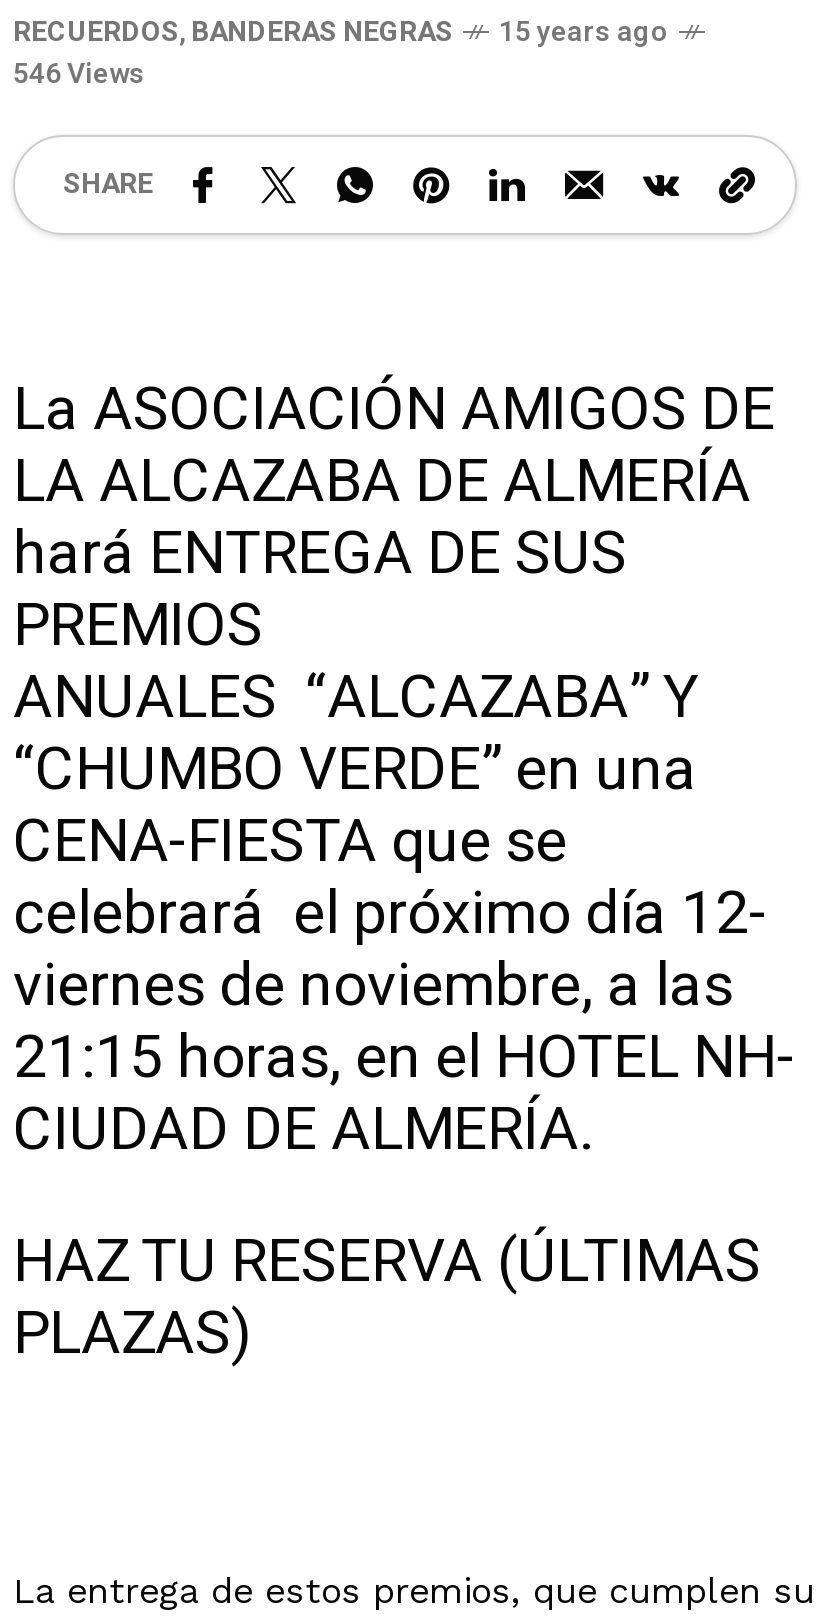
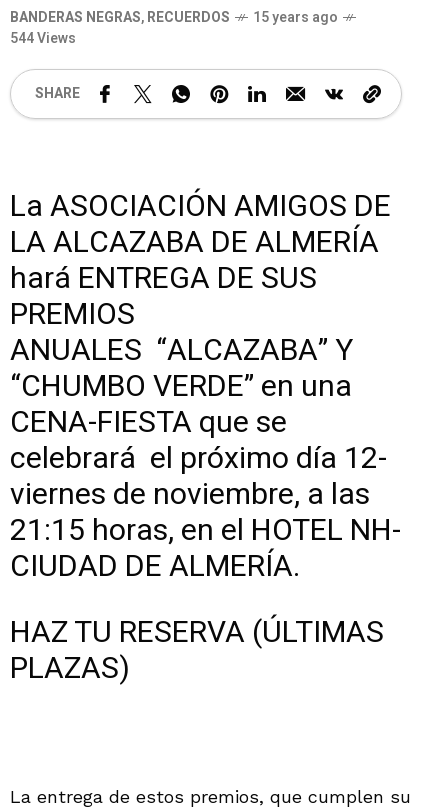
- RECUERDOS, BANDERAS NEGRAS
+ BANDERAS NEGRAS, RECUERDOS

- 546 Views
+ 544 Views
